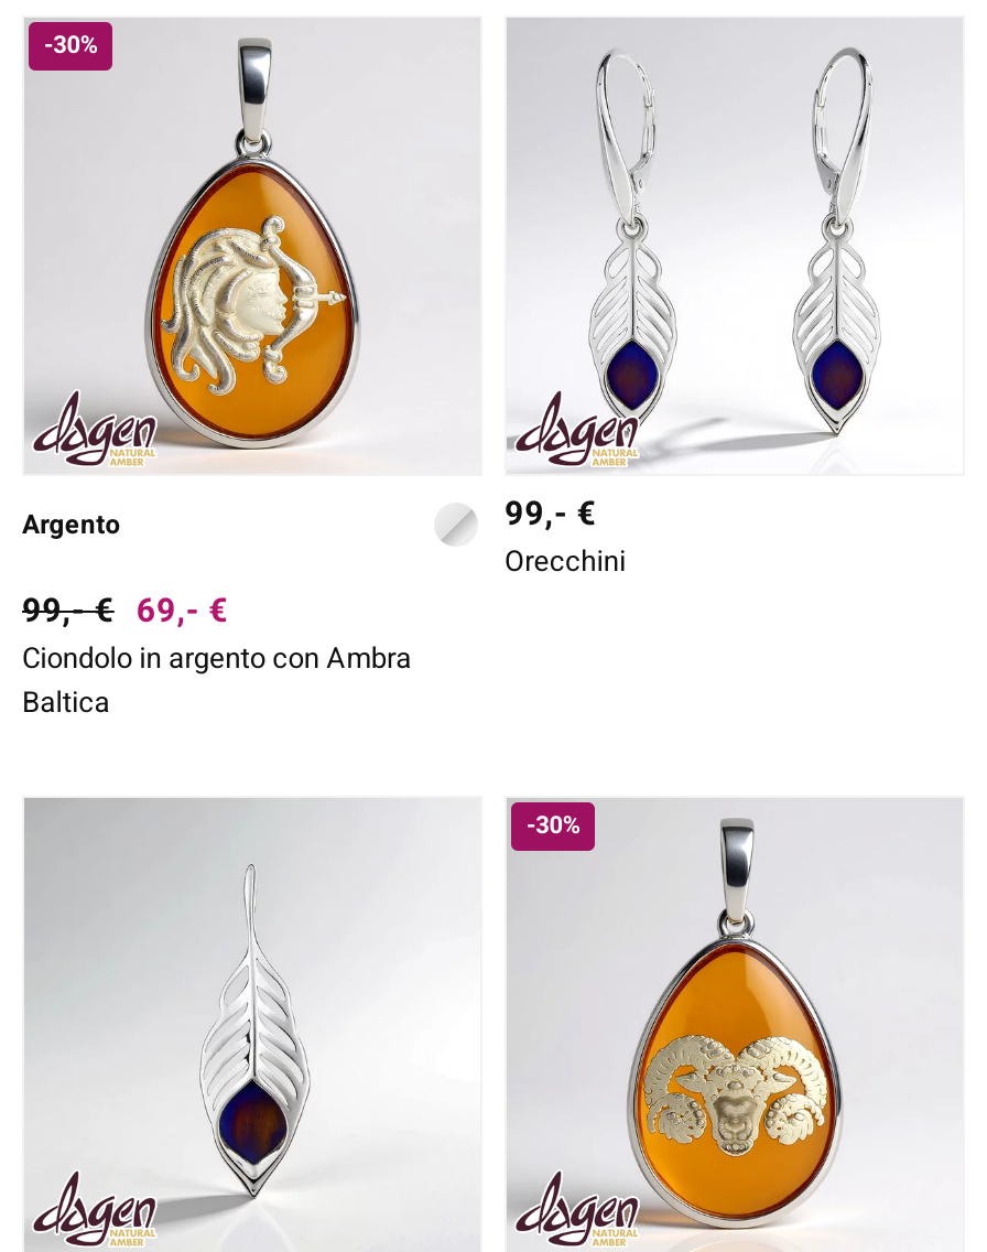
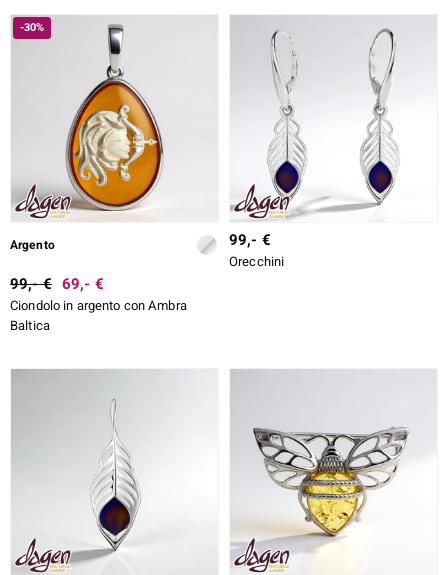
- -30%

- [image]
+ [image]
